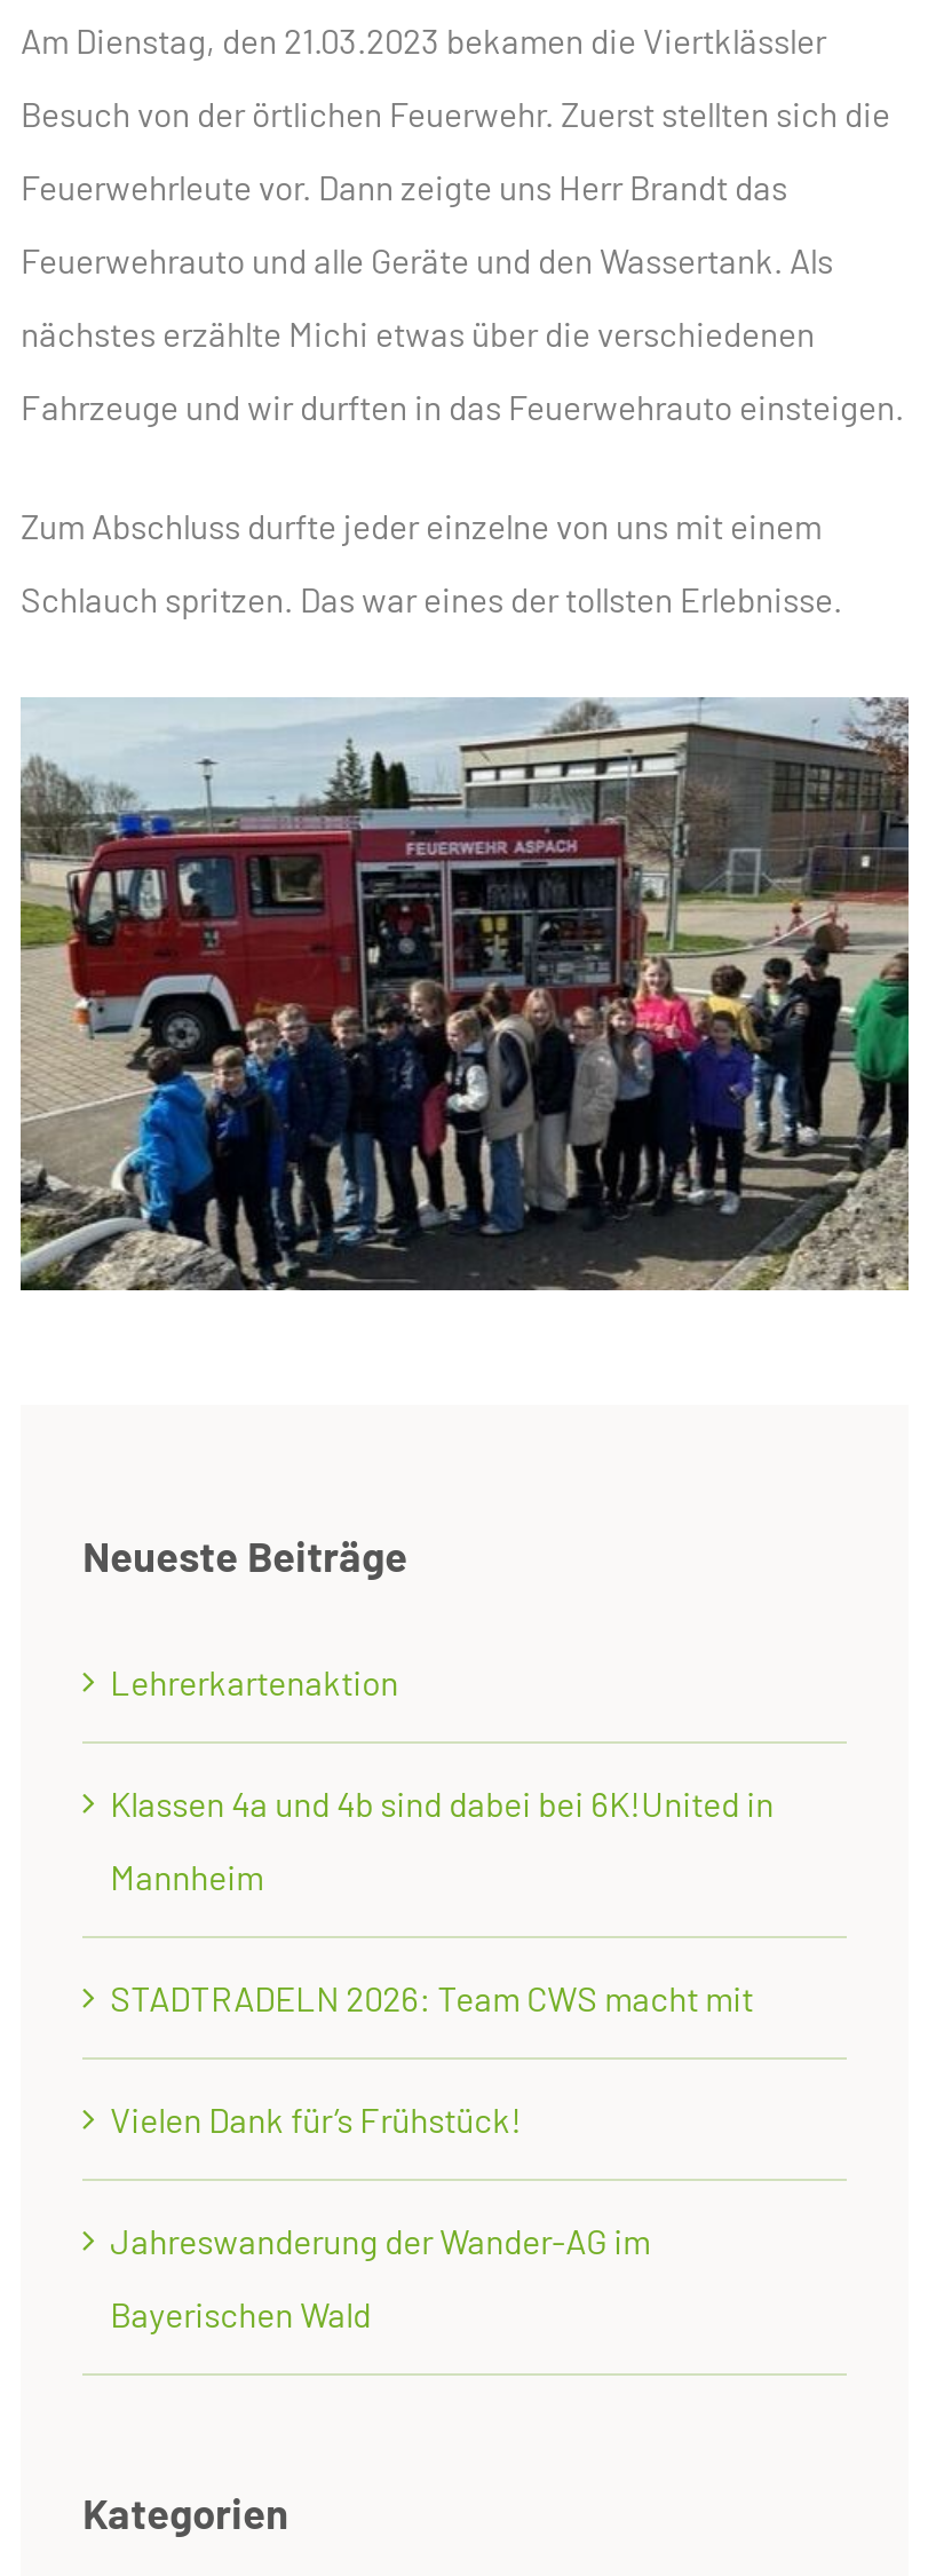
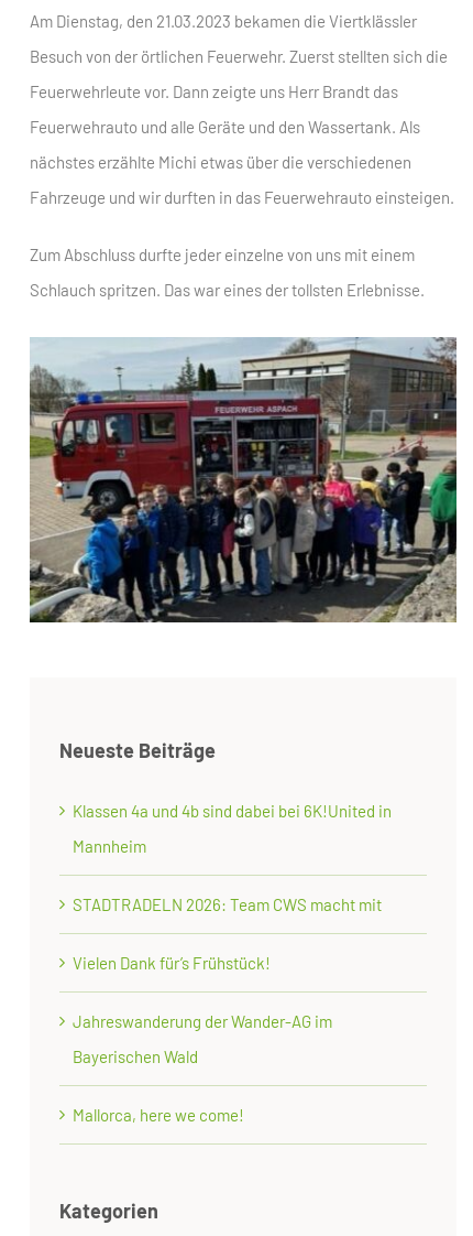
- Lehrerkartenaktion

moved up: Klassen 4a und 4b sind dabei bei 6K!United in | Mannheim | STADTRADELN 2026: Team CWS macht mit | Vielen Dank für’s Frühstück! | Jahreswanderung der Wander-AG im | Bayerischen Wald

+ Mallorca, here we come!
